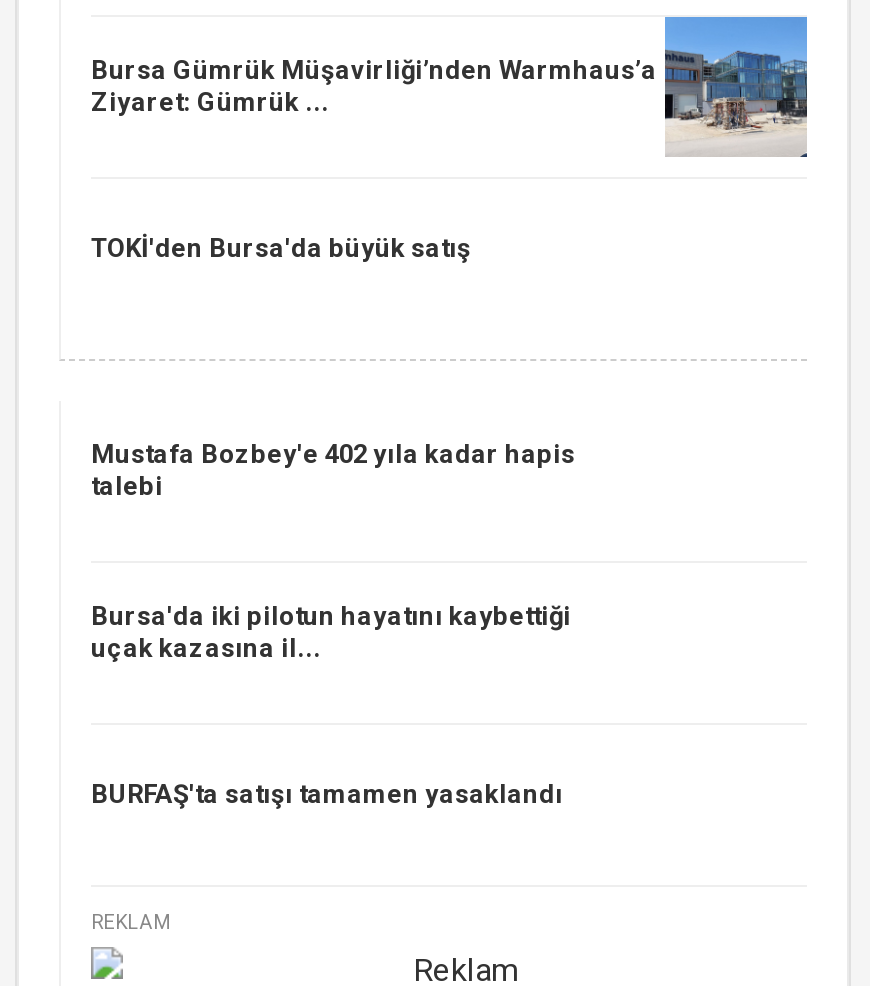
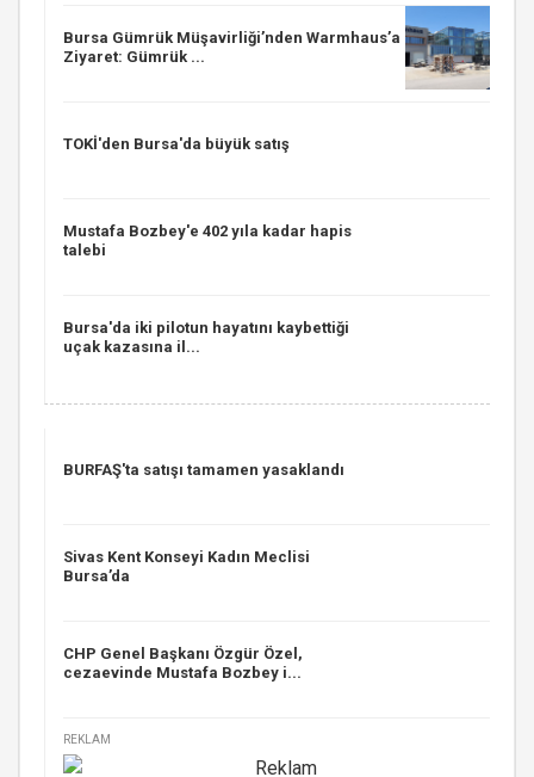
moved up: Mustafa Bozbey'e 402 yıla kadar hapis | talebi | Bursa'da iki pilotun hayatını kaybettiği | uçak kazasına il...

+ Sivas Kent Konseyi Kadın Meclisi
+ Bursa’da

+ CHP Genel Başkanı Özgür Özel,
+ cezaevinde Mustafa Bozbey i...
